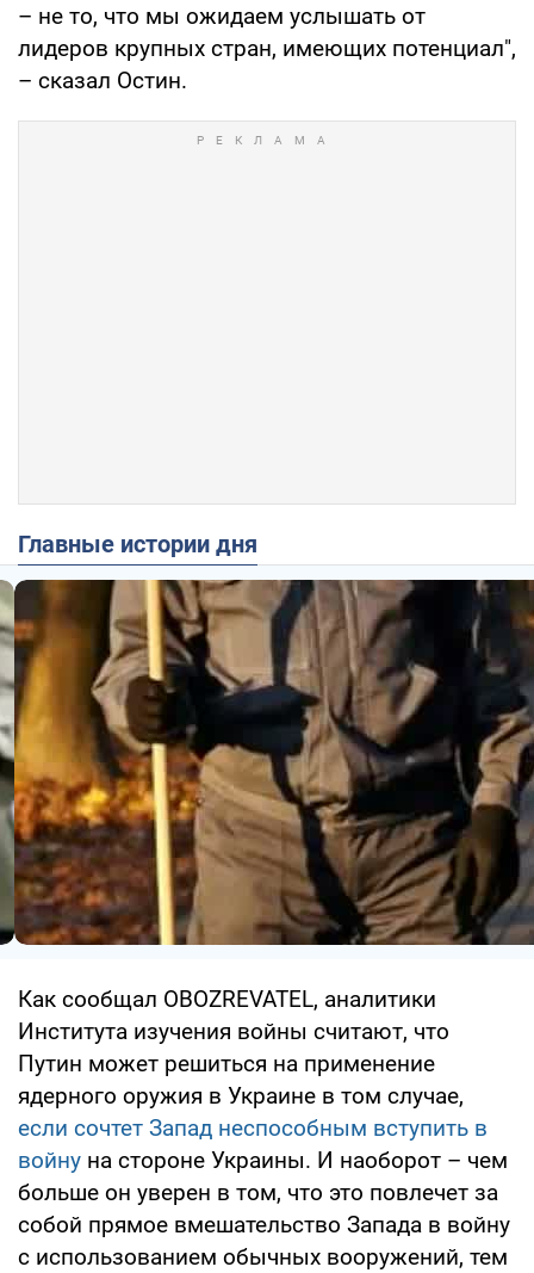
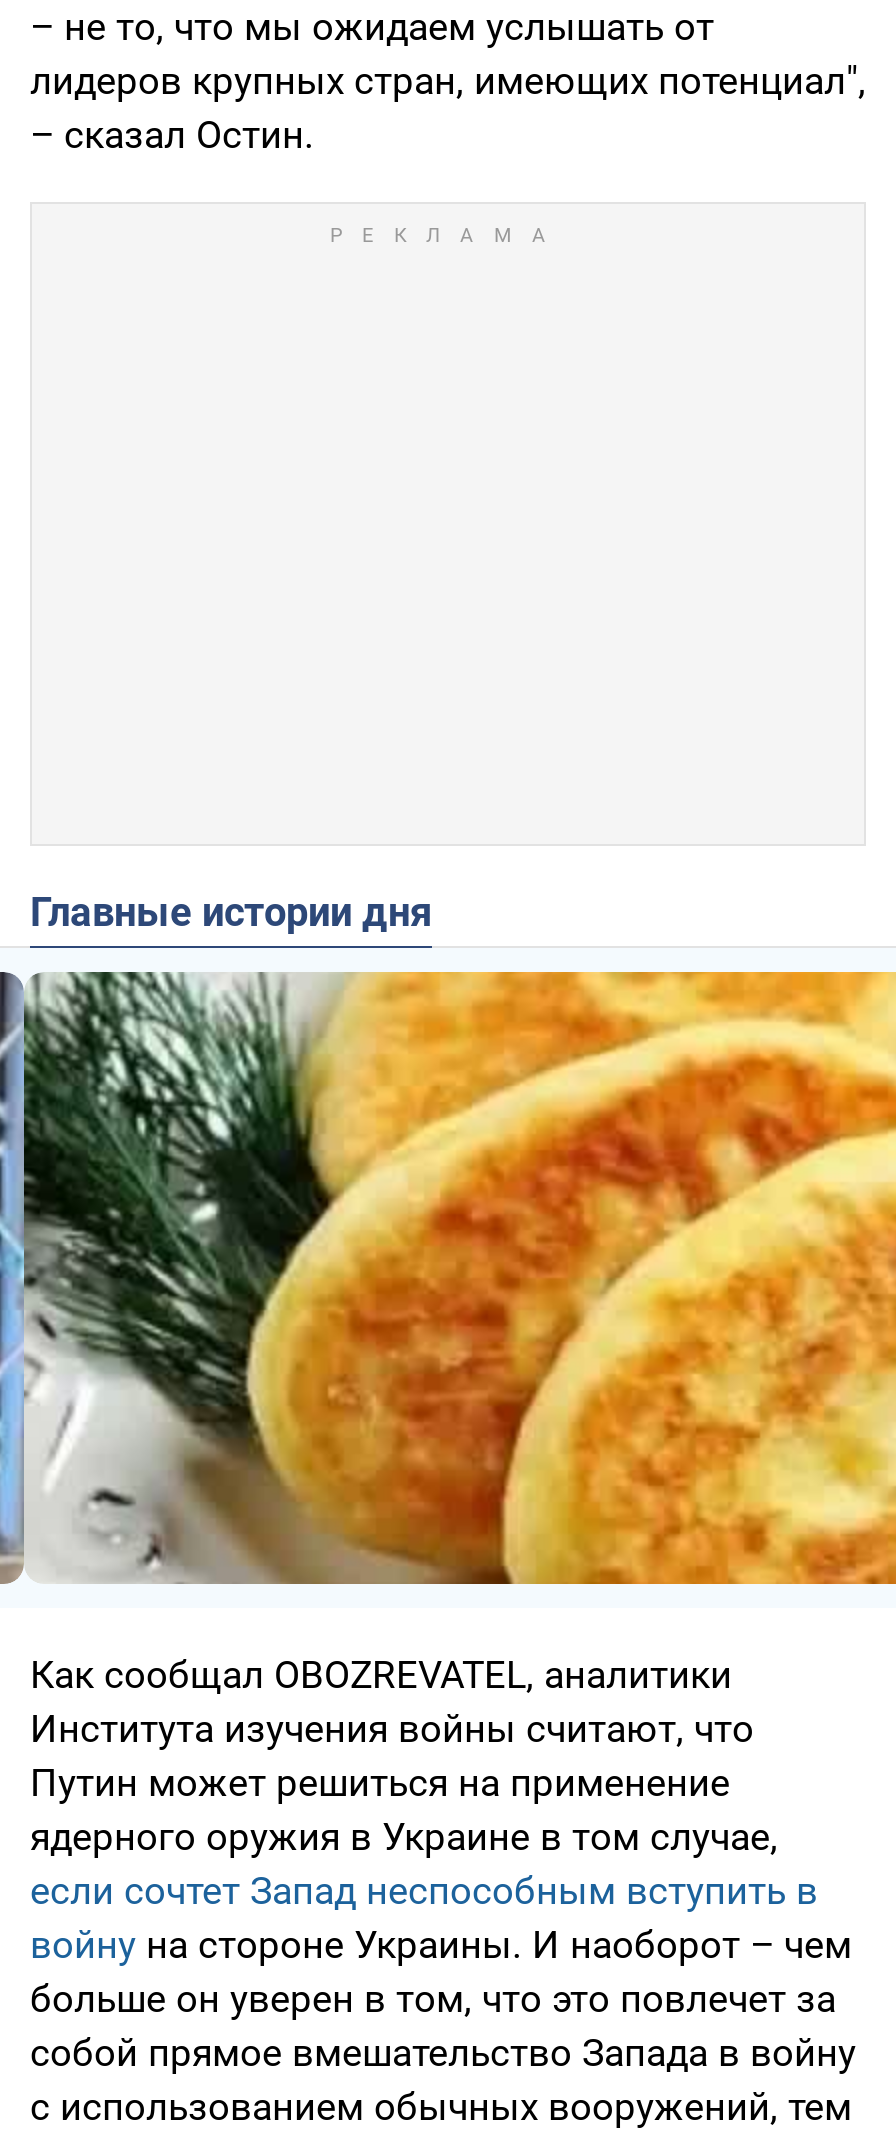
- [image]
+ [image]
